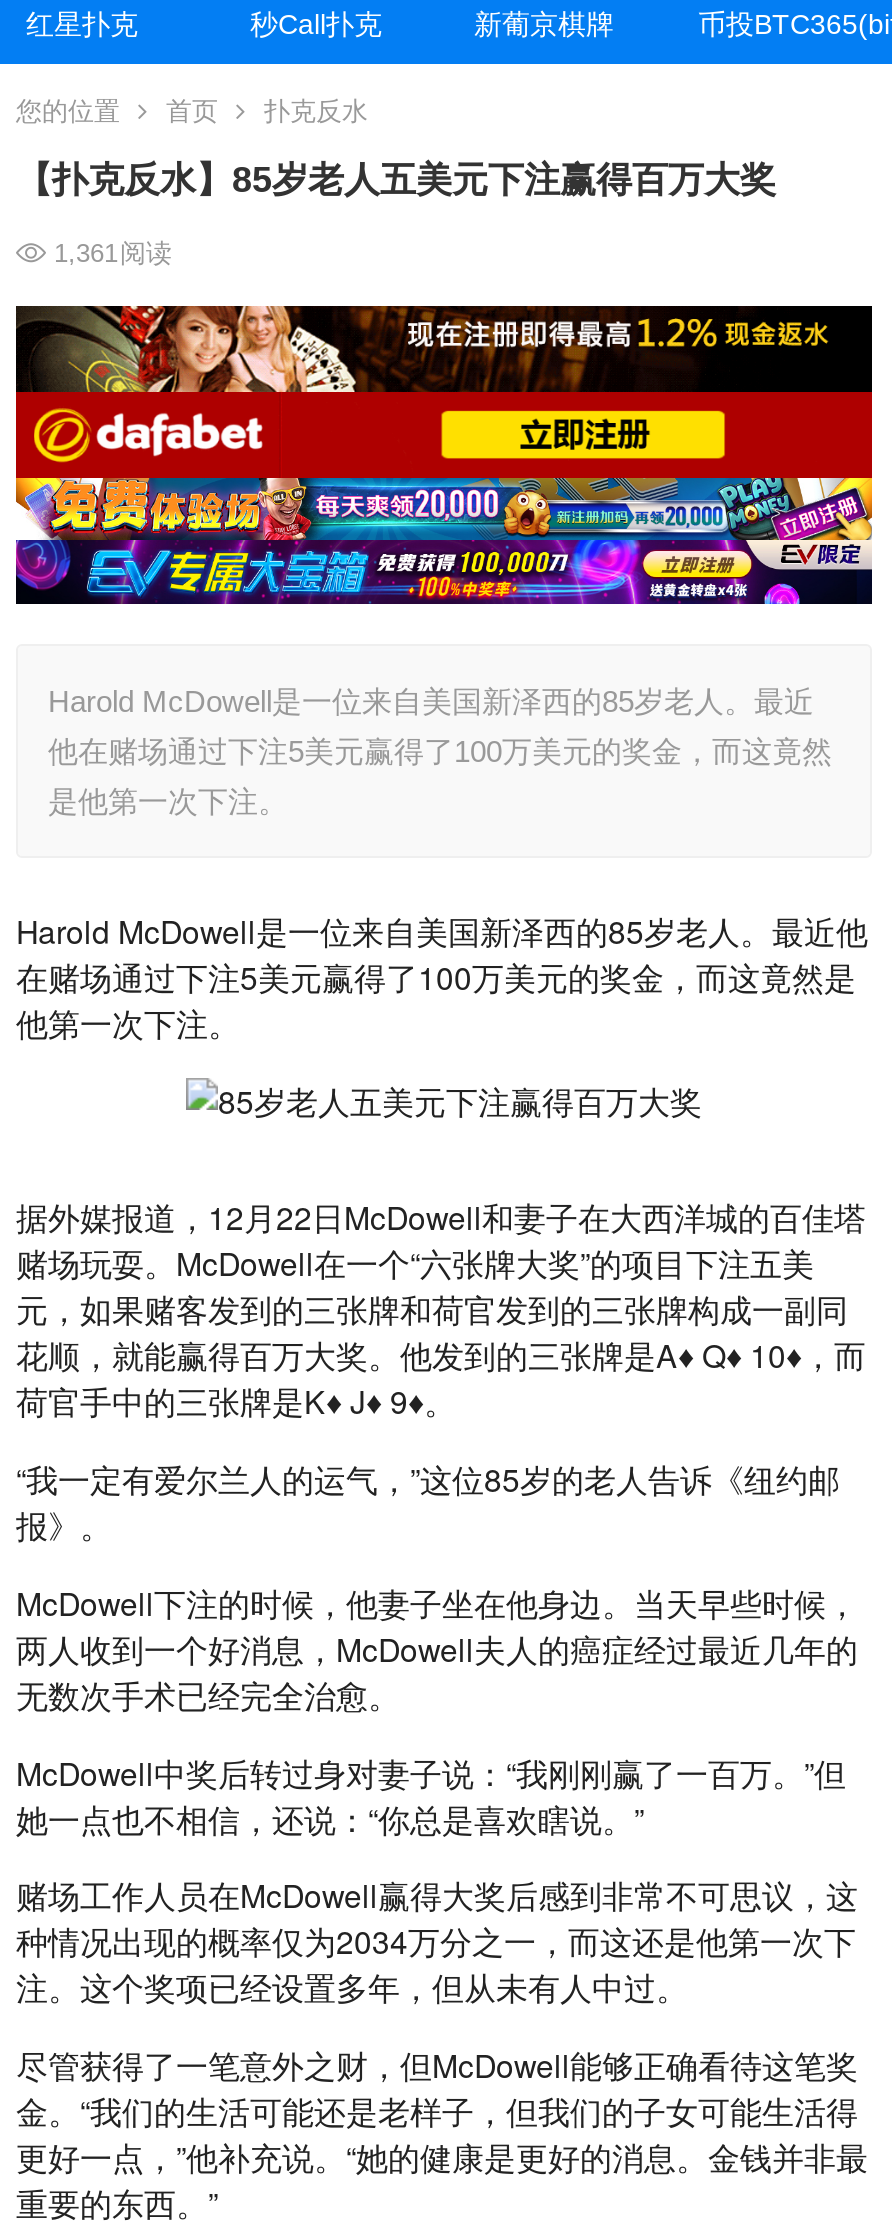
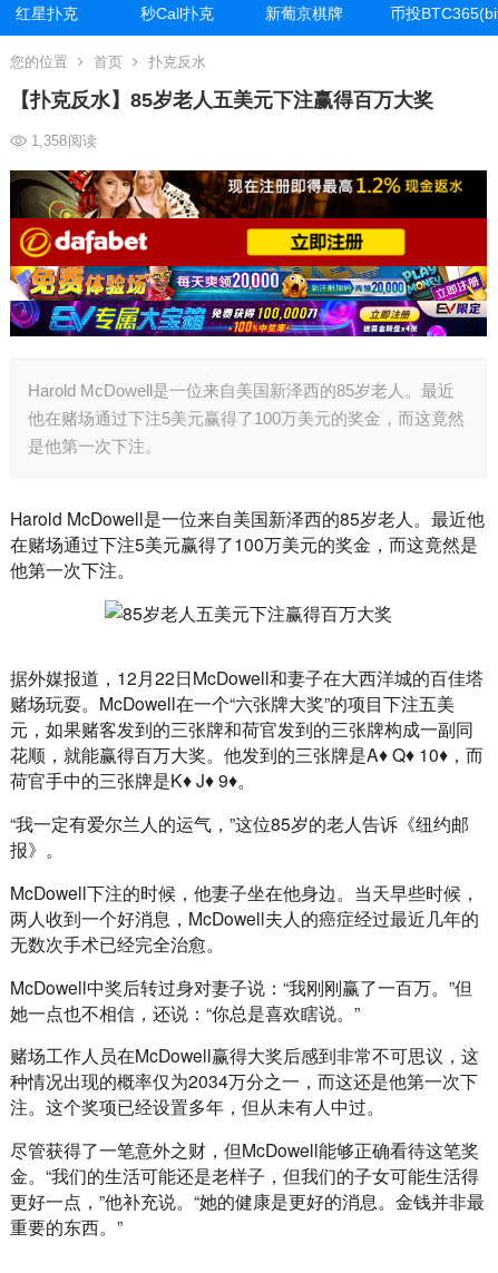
- 1,361阅读
+ 1,358阅读
